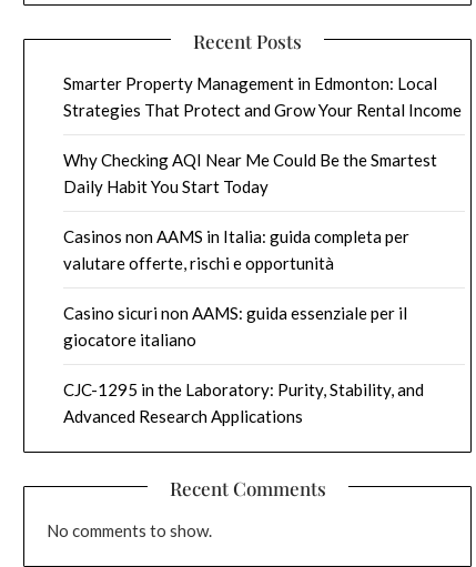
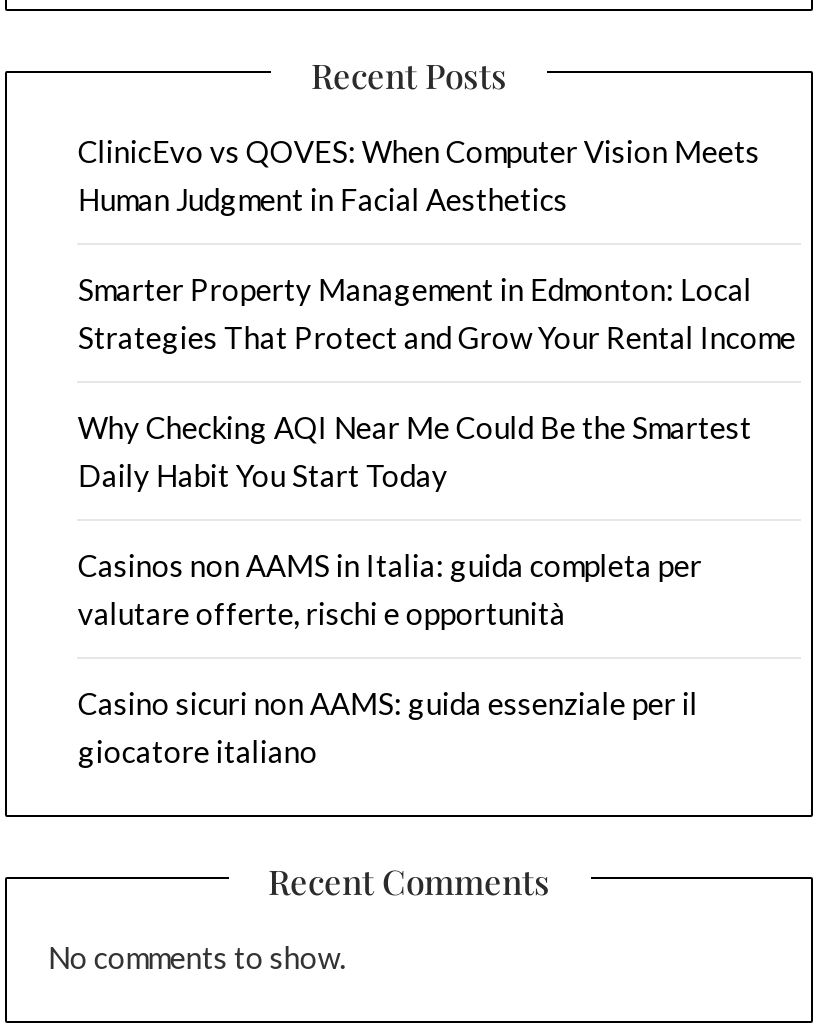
+ ClinicEvo vs QOVES: When Computer Vision Meets
+ Human Judgment in Facial Aesthetics

moved down: Smarter Property Management in Edmonton: Local | Strategies That Protect and Grow Your Rental Income | Why Checking AQI Near Me Could Be the Smartest | Daily Habit You Start Today | Casinos non AAMS in Italia: guida completa per | valutare offerte, rischi e opportunità | Casino sicuri non AAMS: guida essenziale per il | giocatore italiano

- CJC-1295 in the Laboratory: Purity, Stability, and
- Advanced Research Applications
